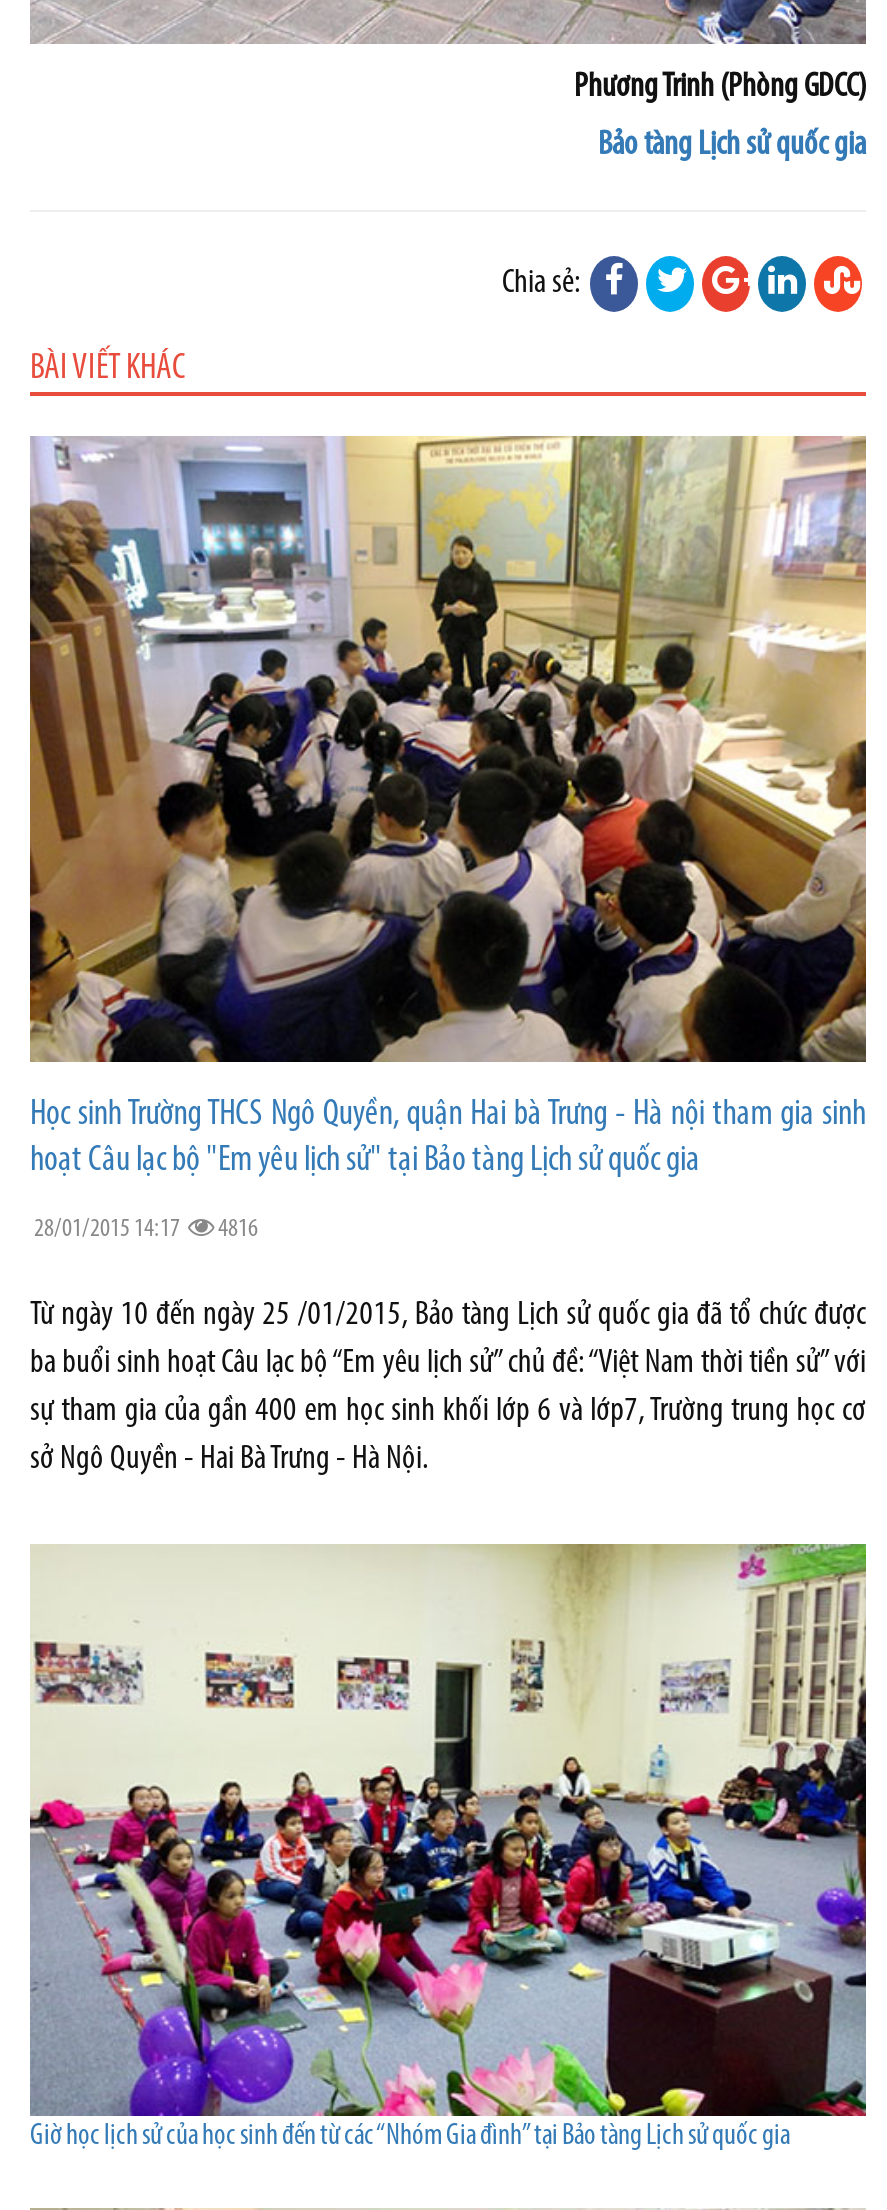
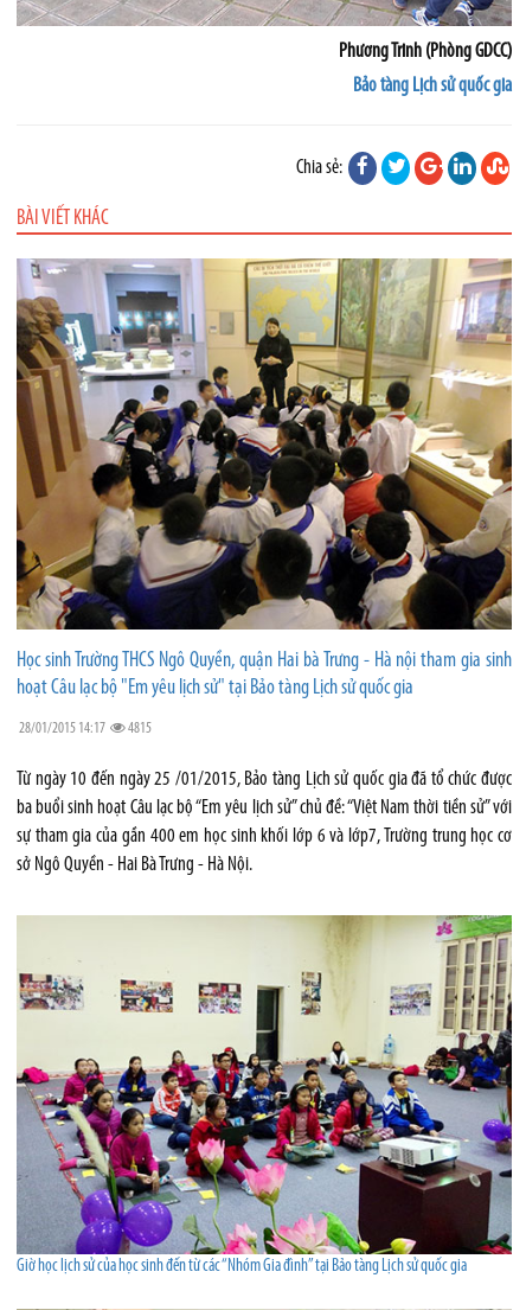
- 28/01/2015 14:17 4816
+ 28/01/2015 14:17 4815
